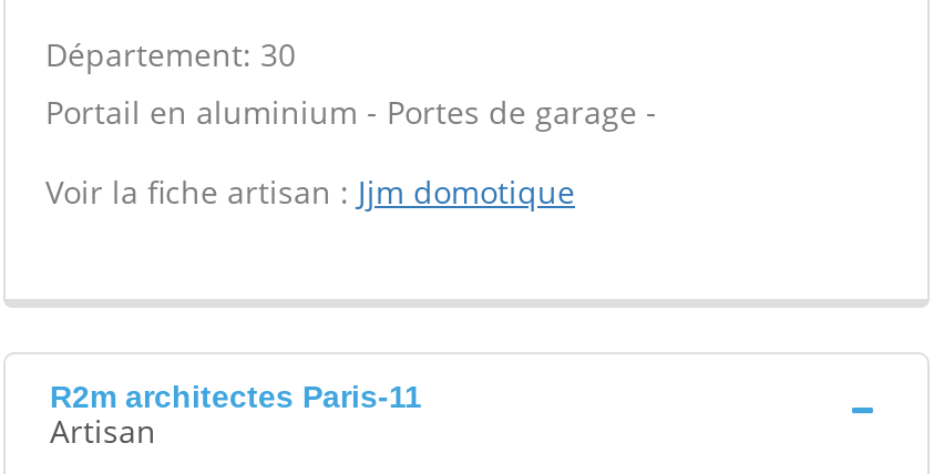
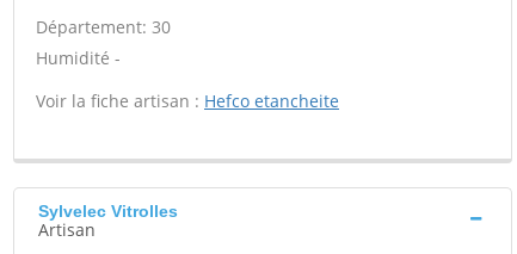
- Portail en aluminium - Portes de garage -
+ Humidité -

- Voir la fiche artisan : Jjm domotique
+ Voir la fiche artisan : Hefco etancheite

- R2m architectes Paris-11
+ Sylvelec Vitrolles
